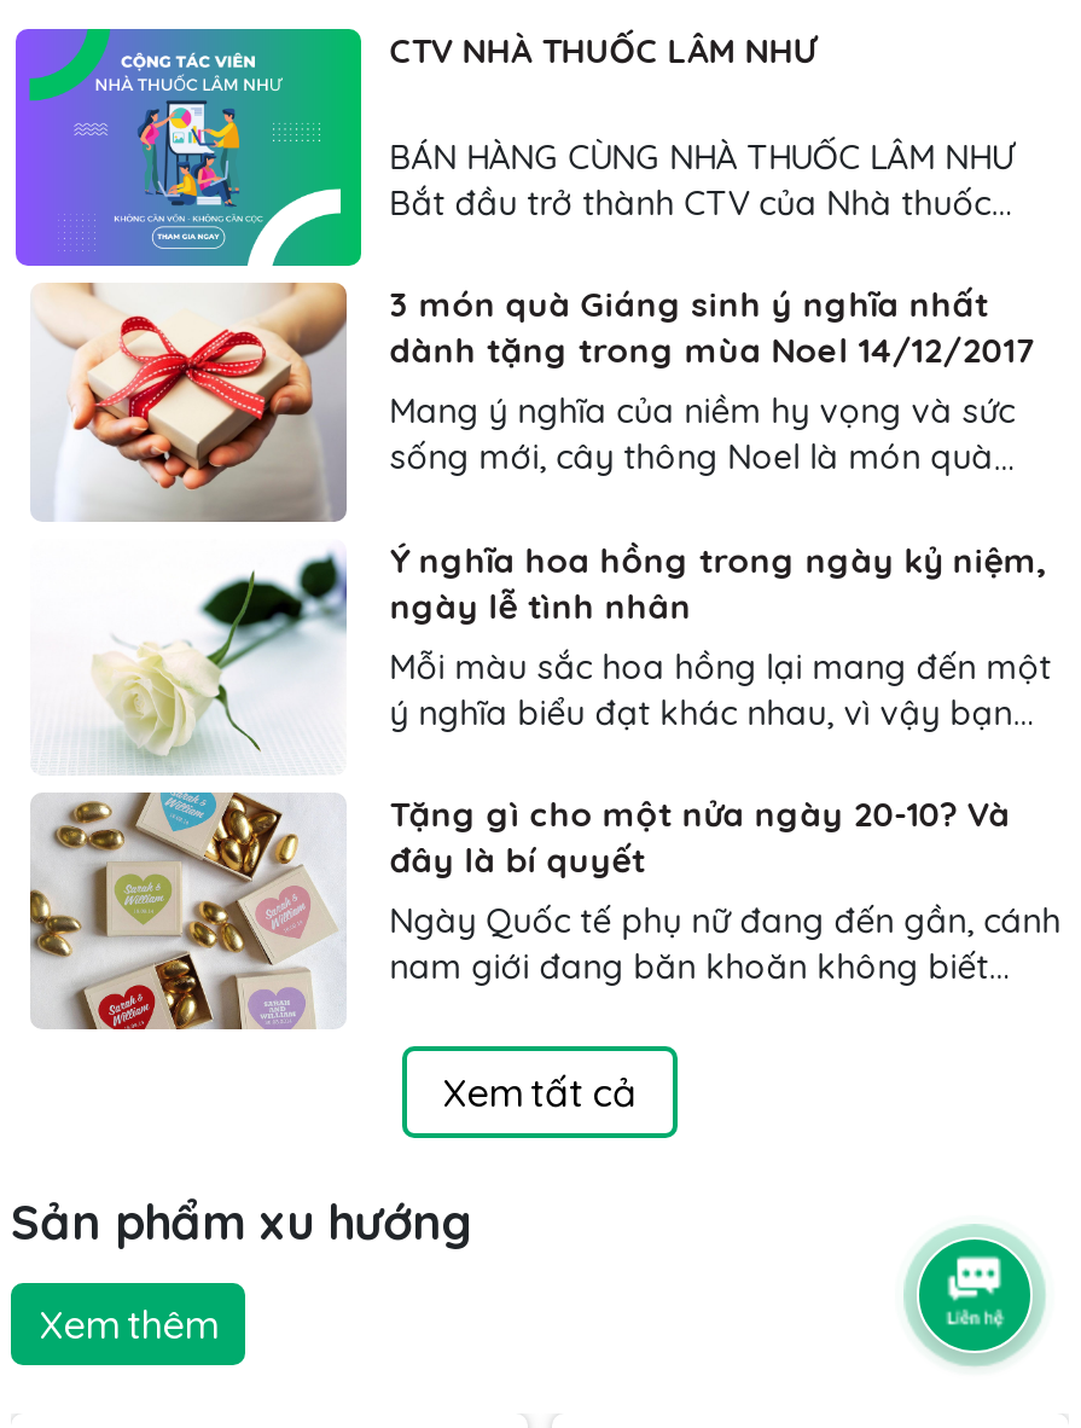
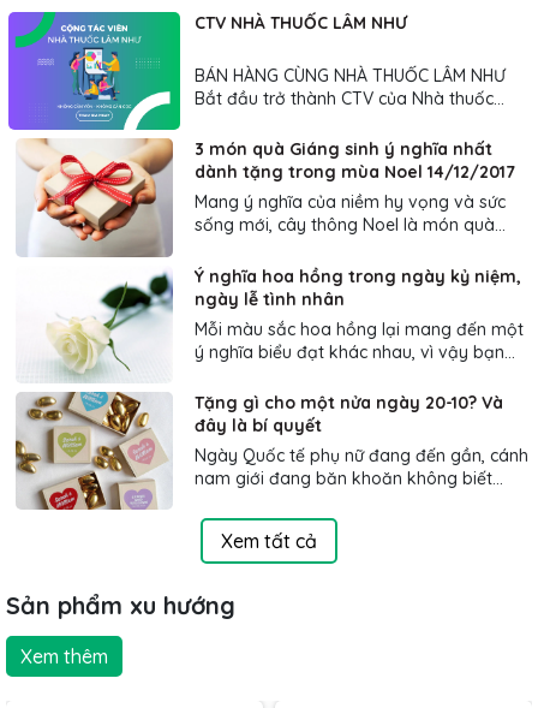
- [image]
